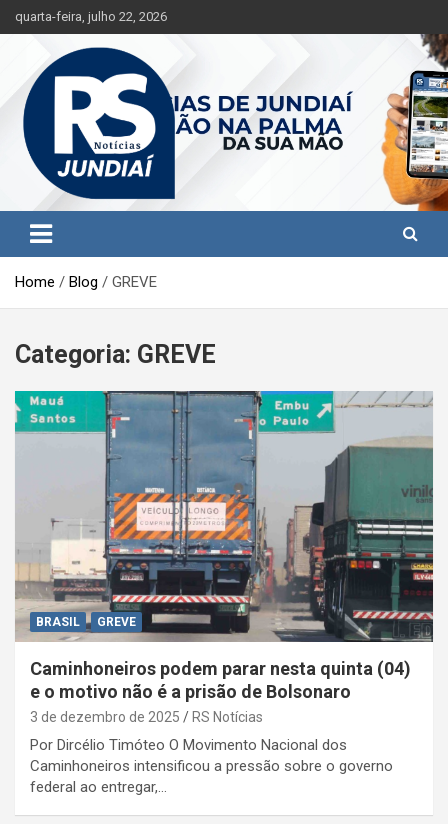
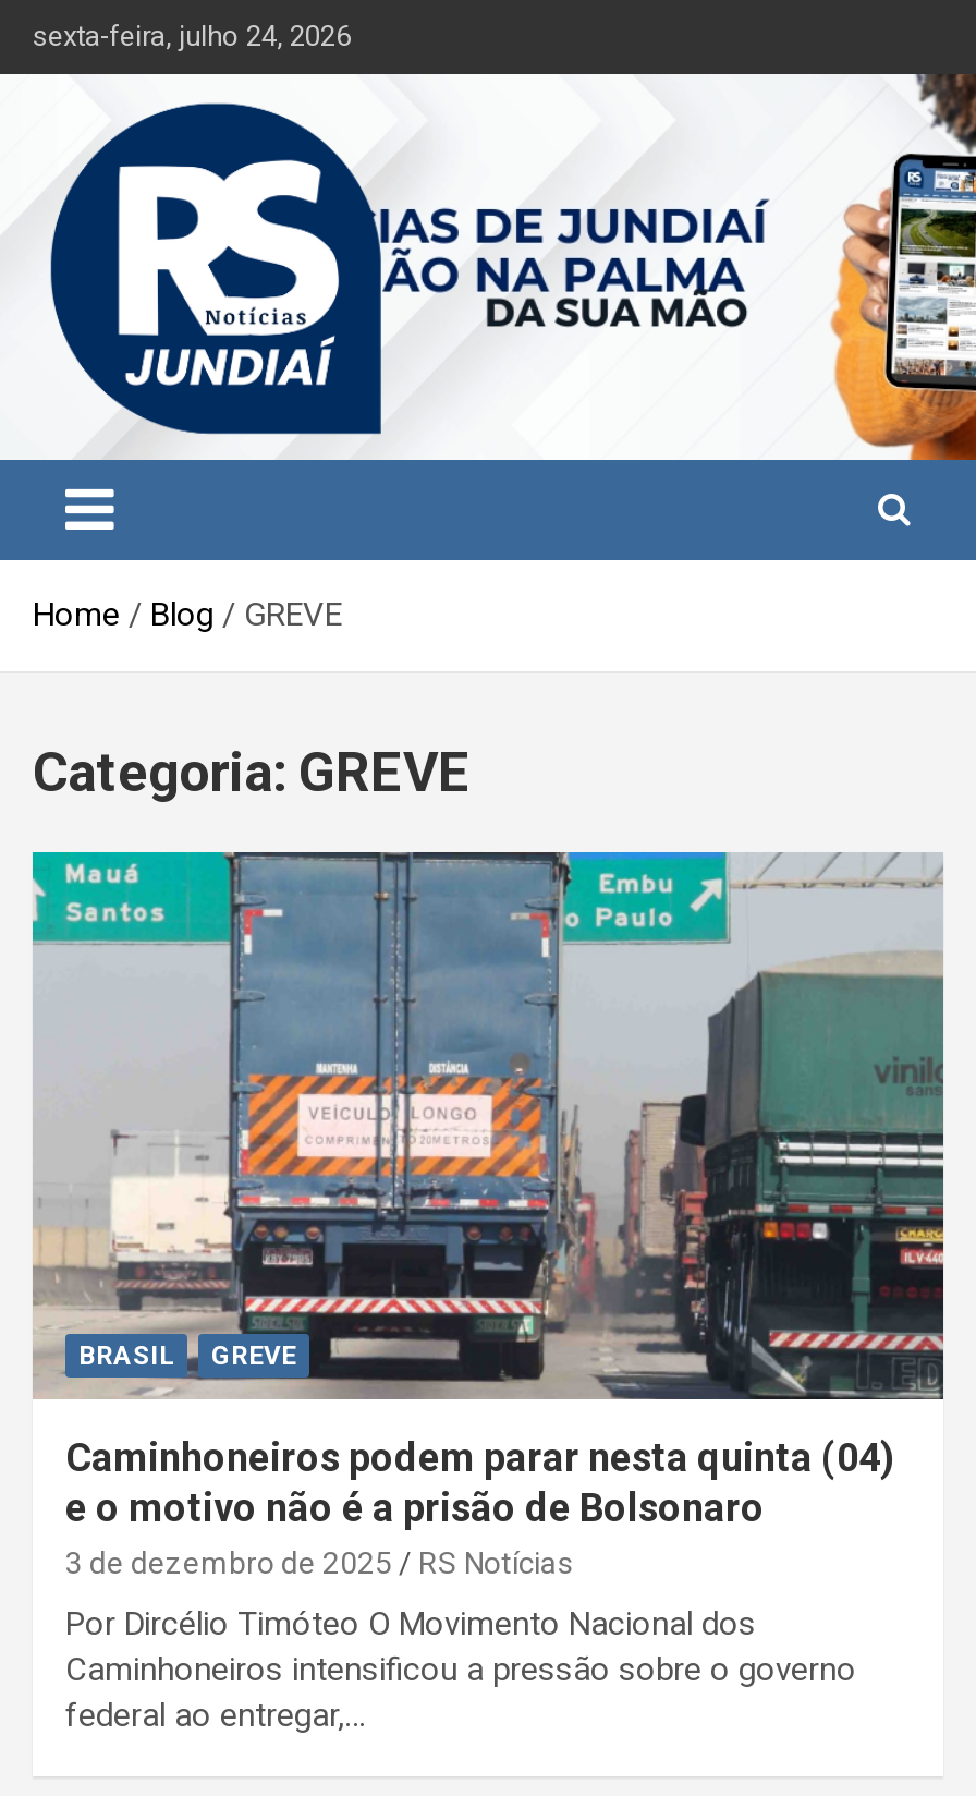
- quarta-feira, julho 22, 2026
+ sexta-feira, julho 24, 2026
